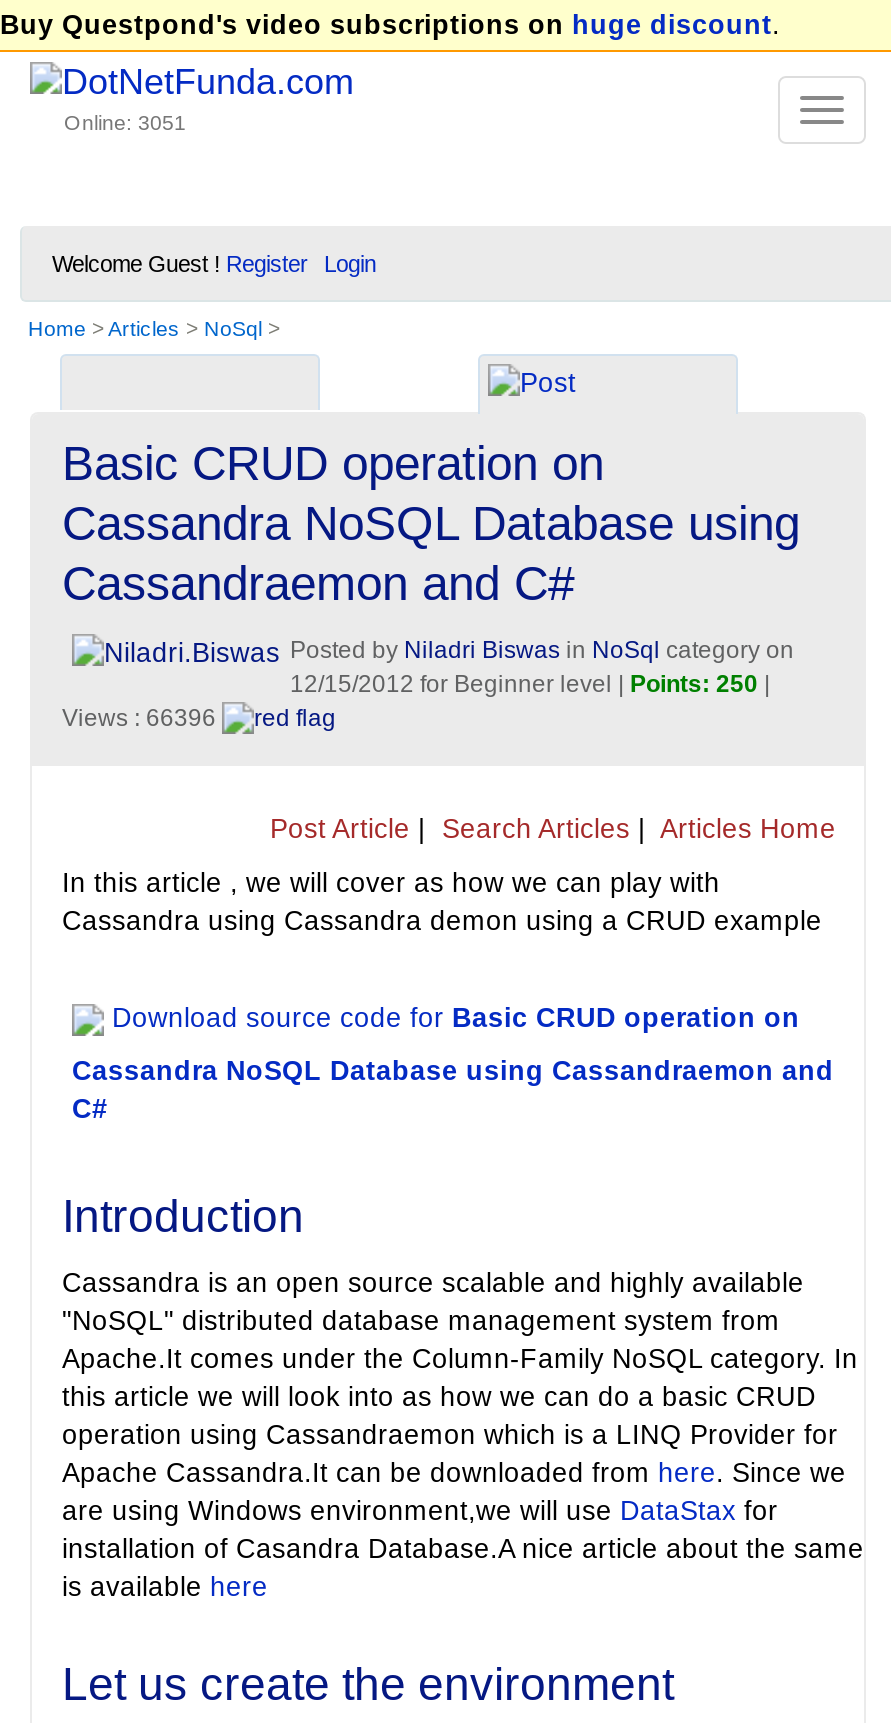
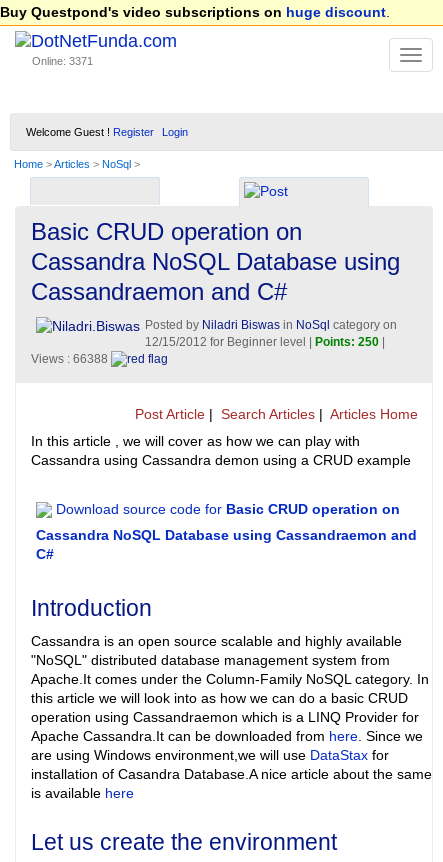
- Online: 3051
+ Online: 3371

- Views : 66396
+ Views : 66388
